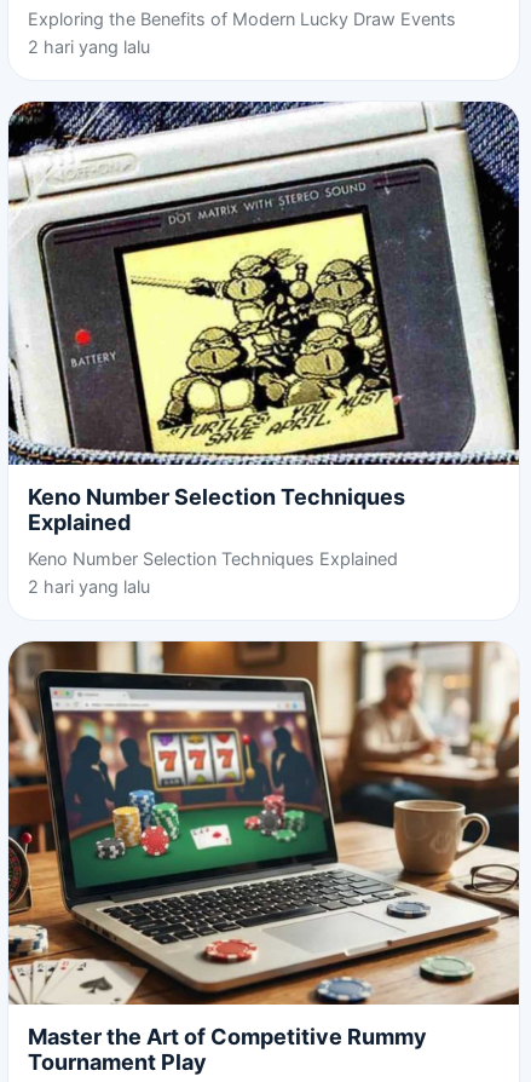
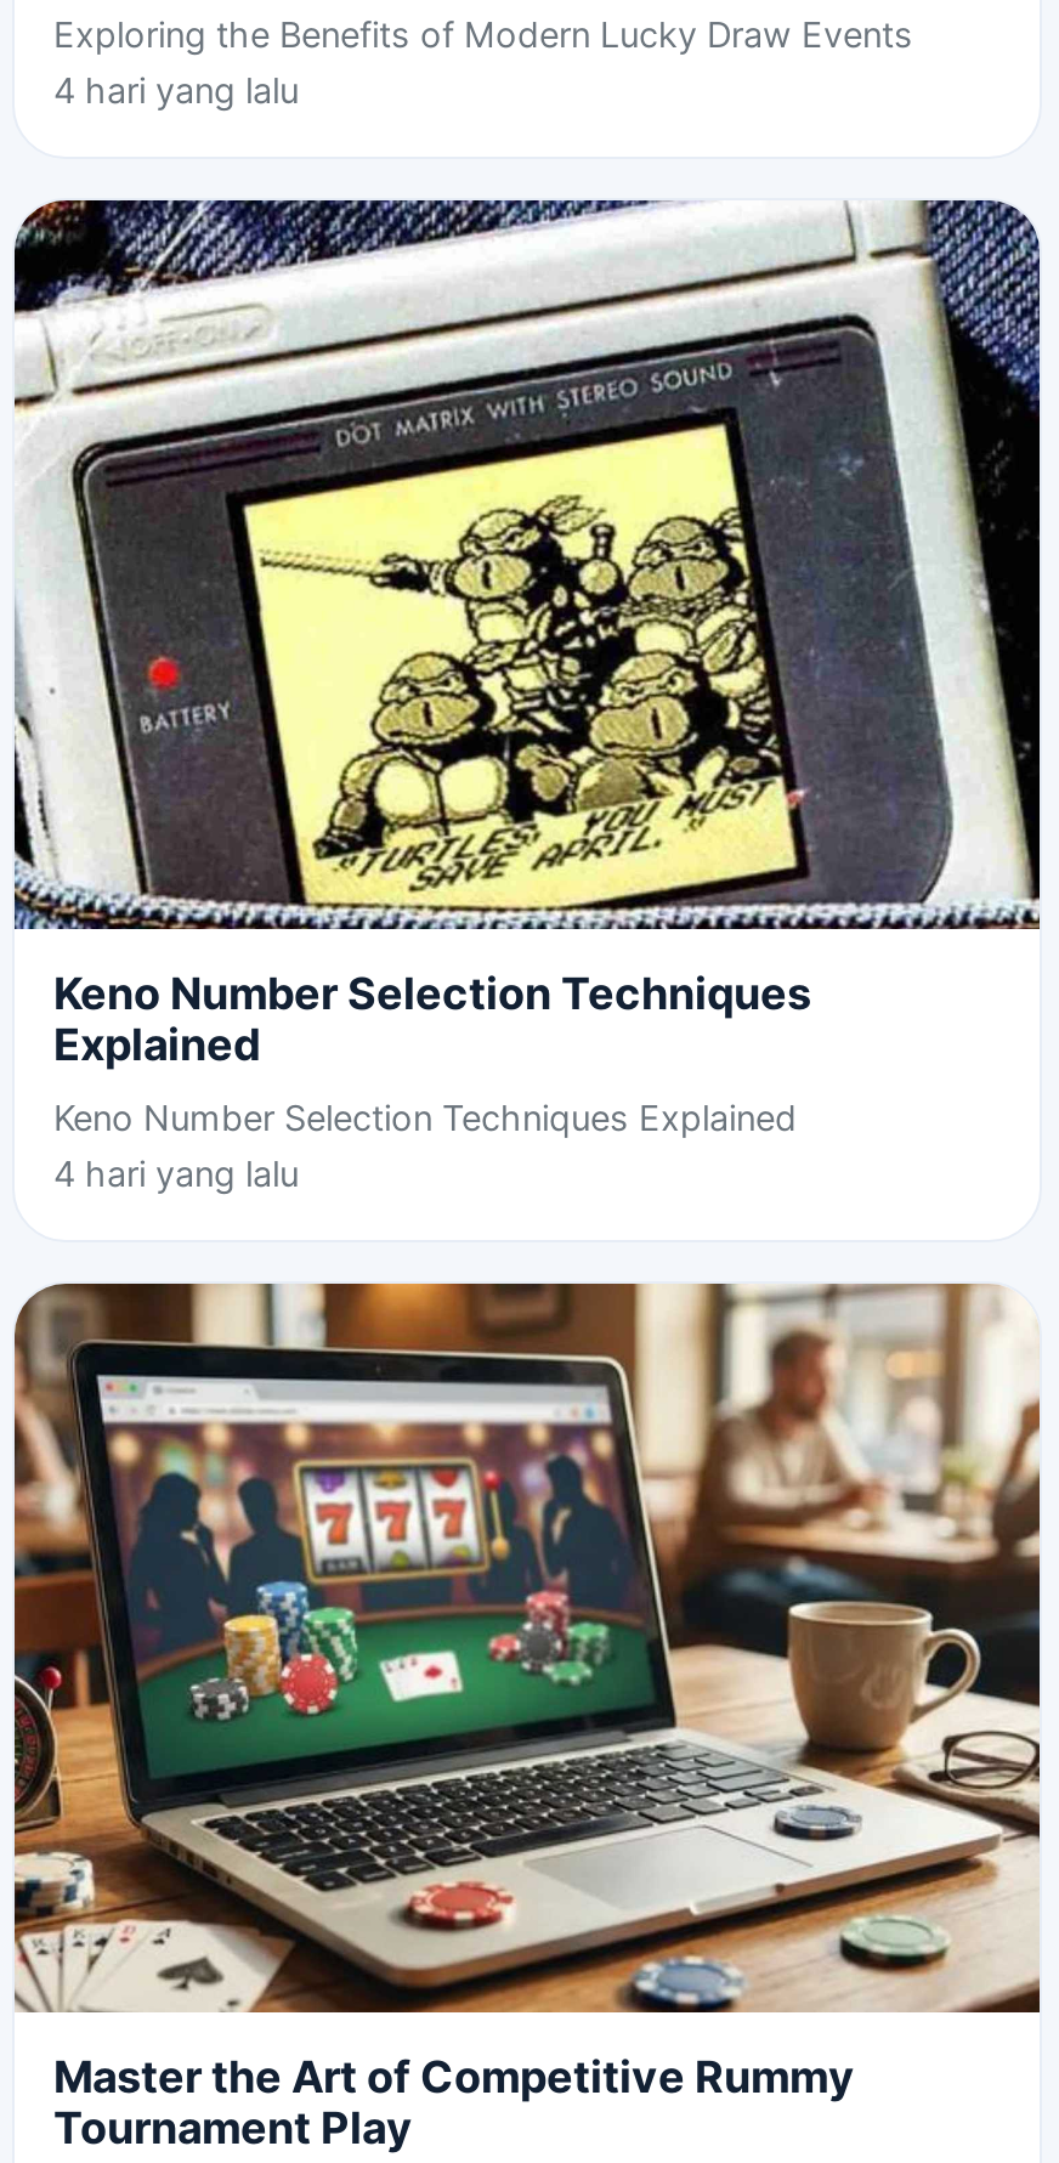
- 2 hari yang lalu
+ 4 hari yang lalu

- 2 hari yang lalu
+ 4 hari yang lalu
